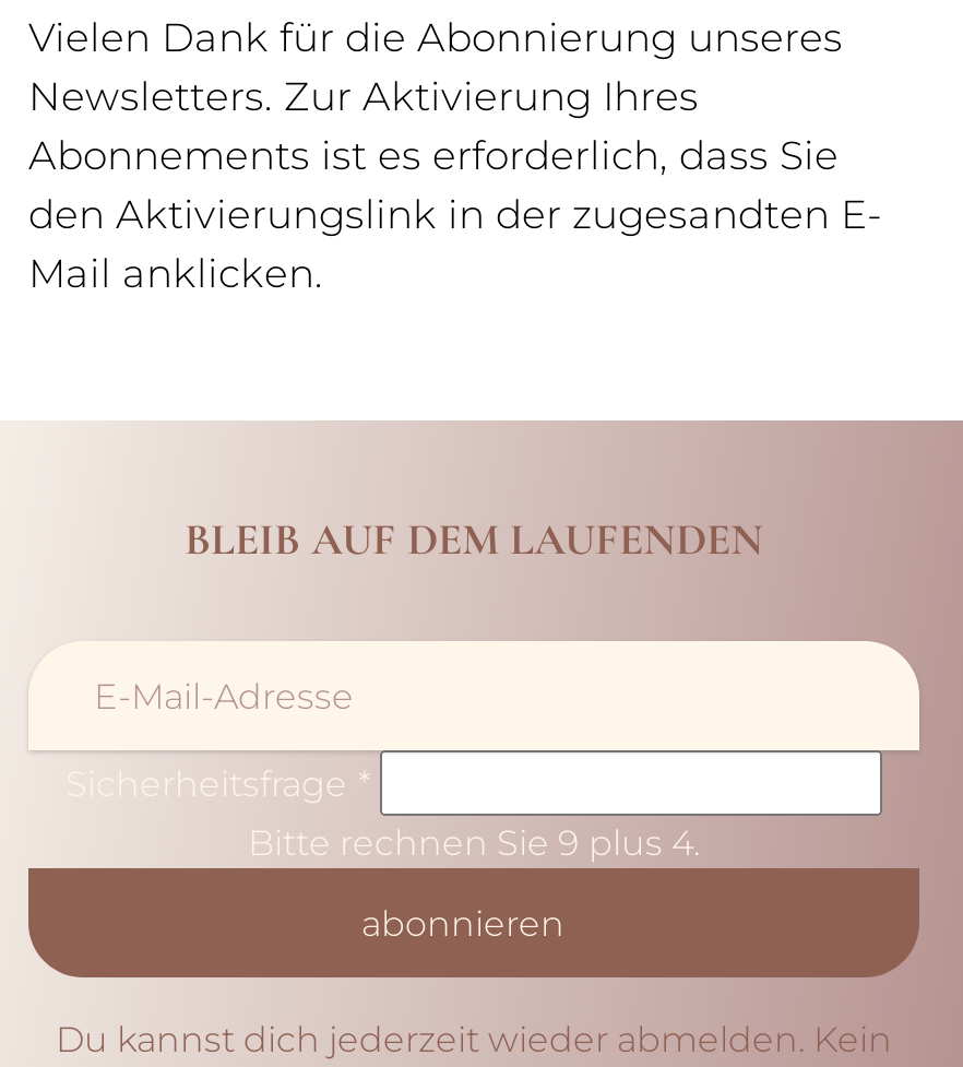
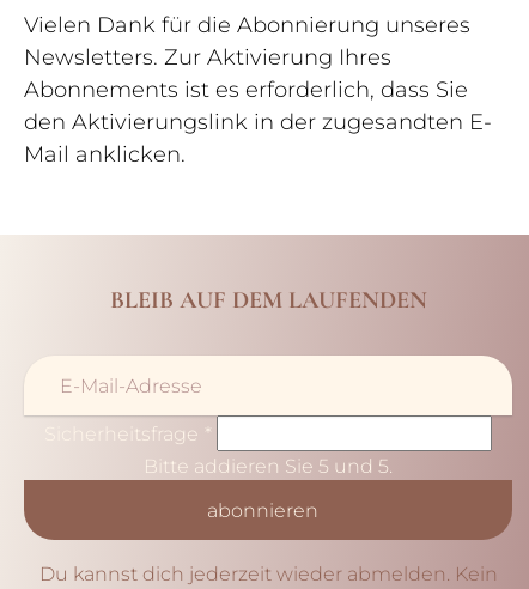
- Bitte rechnen Sie 9 plus 4.
+ Bitte addieren Sie 5 und 5.
